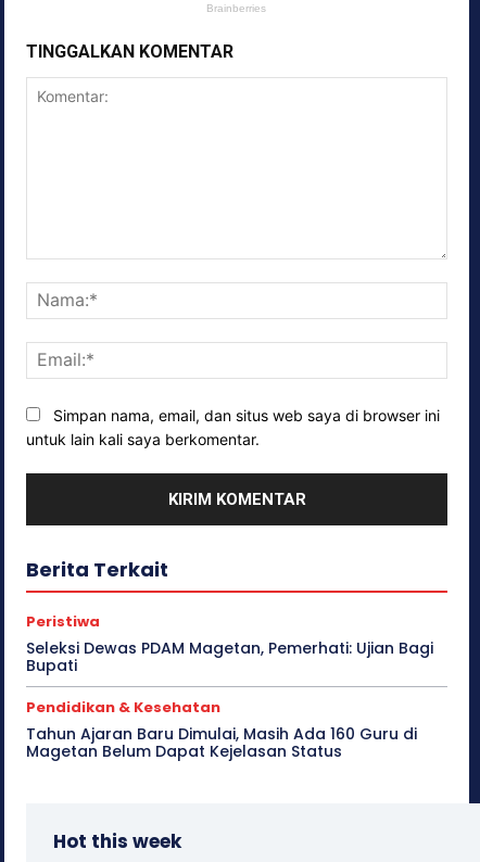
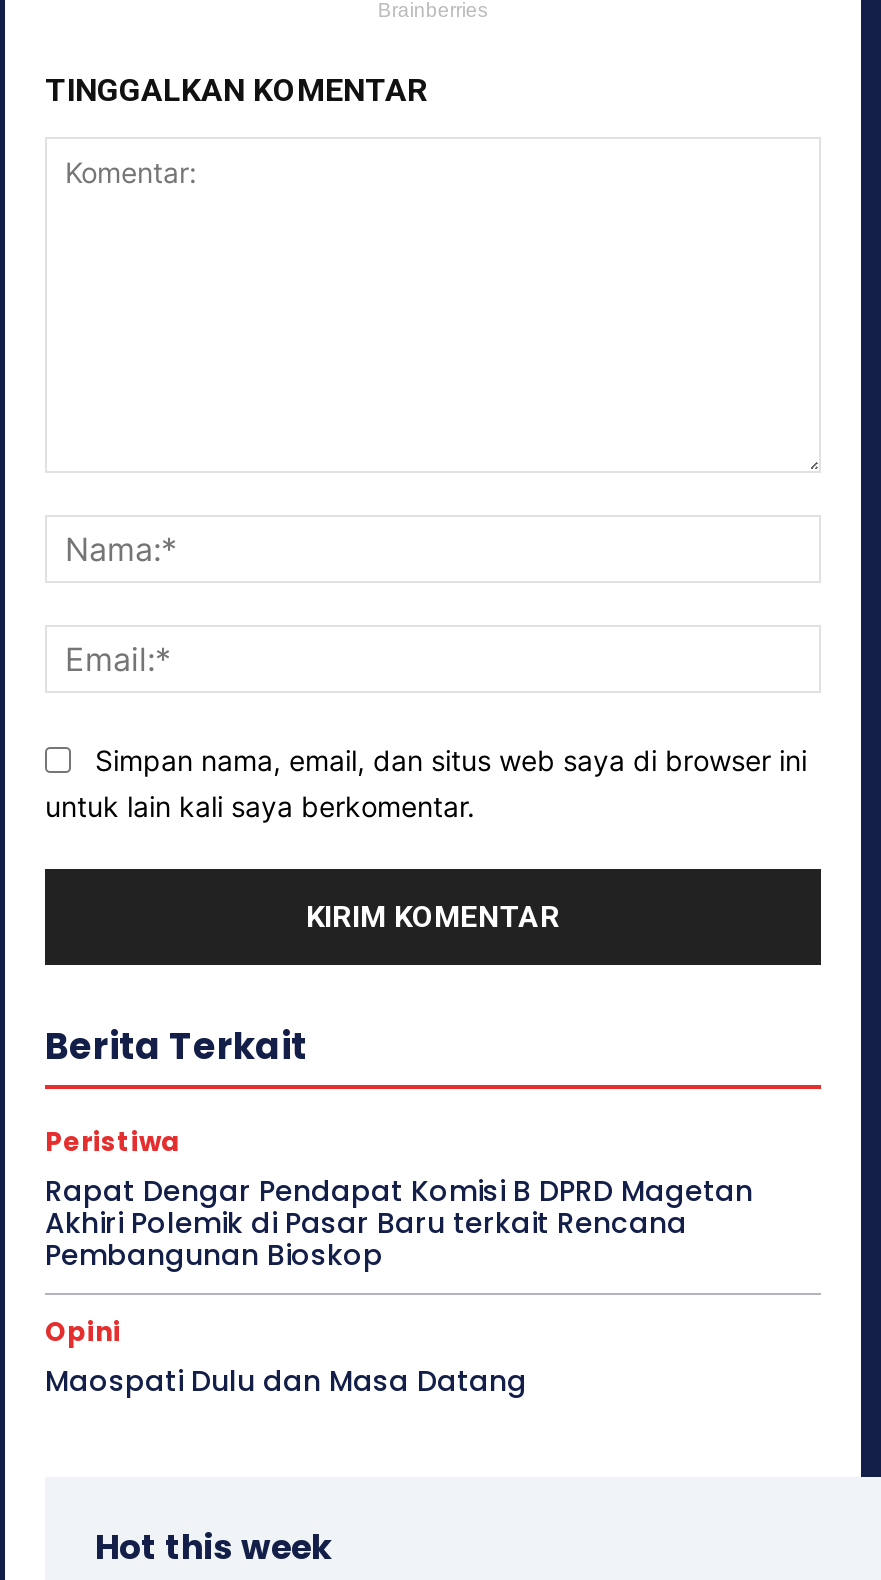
- Seleksi Dewas PDAM Magetan, Pemerhati: Ujian Bagi
- Bupati
+ Rapat Dengar Pendapat Komisi B DPRD Magetan
+ Akhiri Polemik di Pasar Baru terkait Rencana
+ Pembangunan Bioskop

- Pendidikan & Kesehatan
- Tahun Ajaran Baru Dimulai, Masih Ada 160 Guru di
- Magetan Belum Dapat Kejelasan Status
+ Opini
+ Maospati Dulu dan Masa Datang
